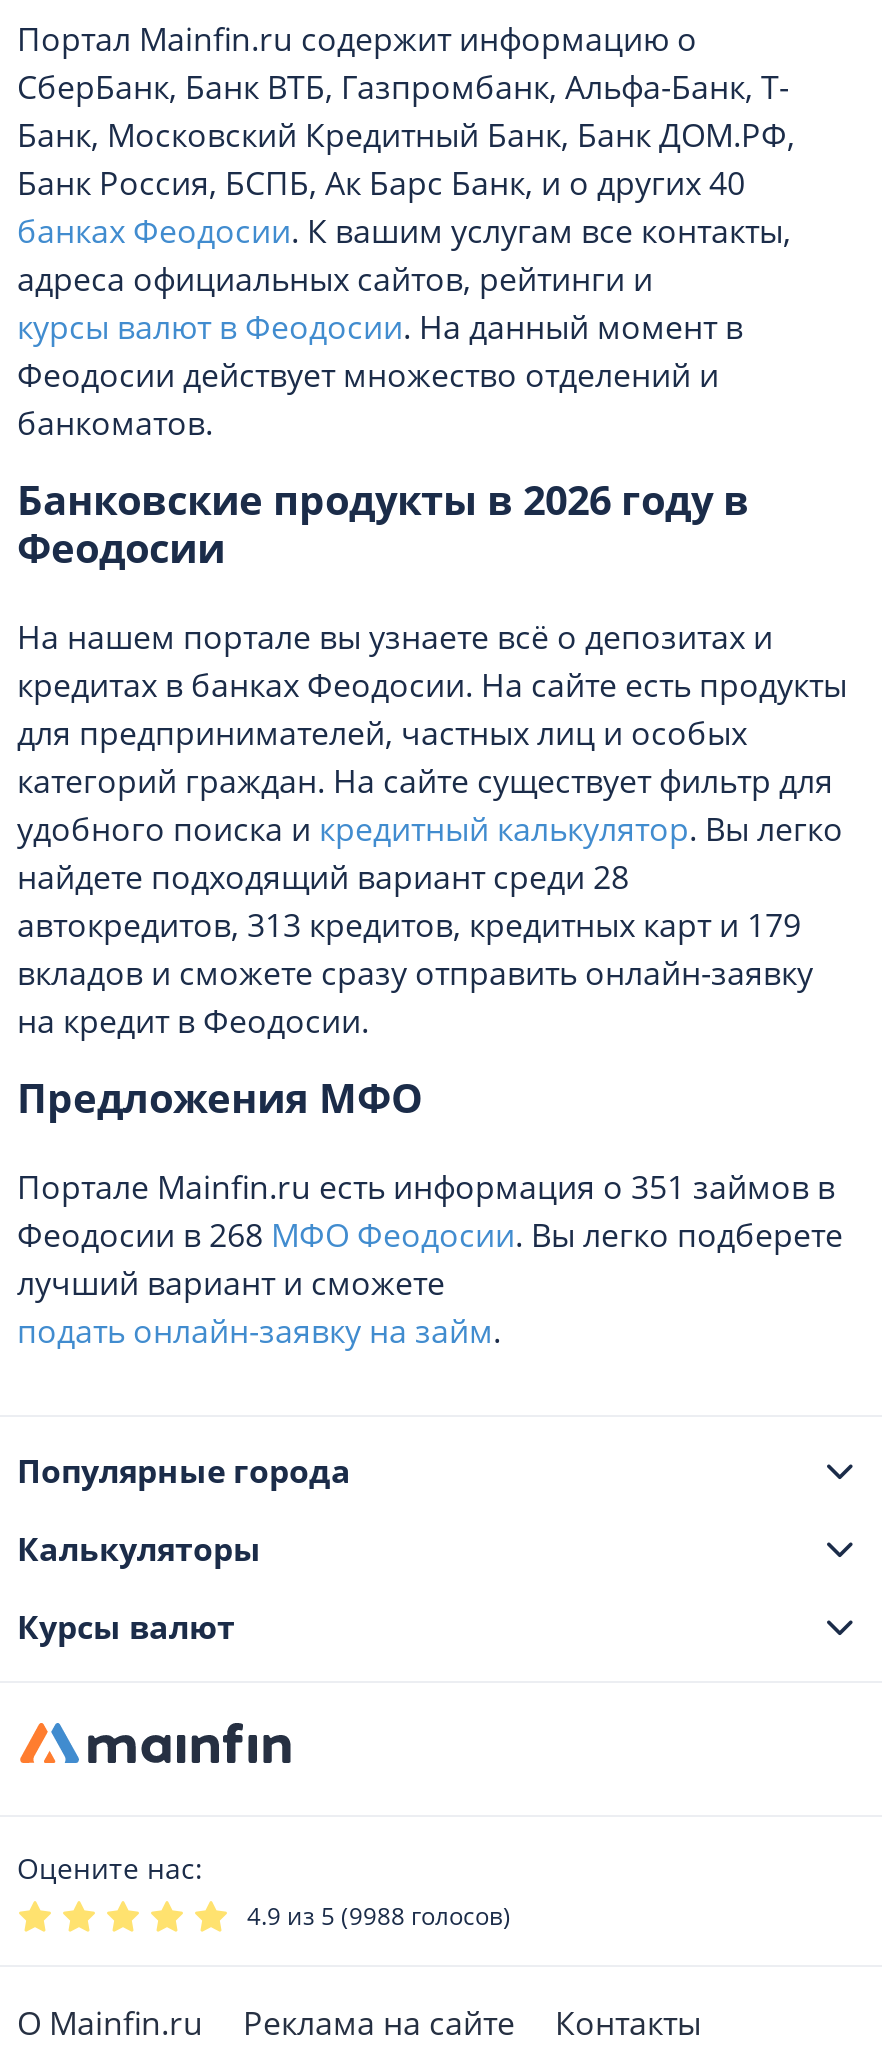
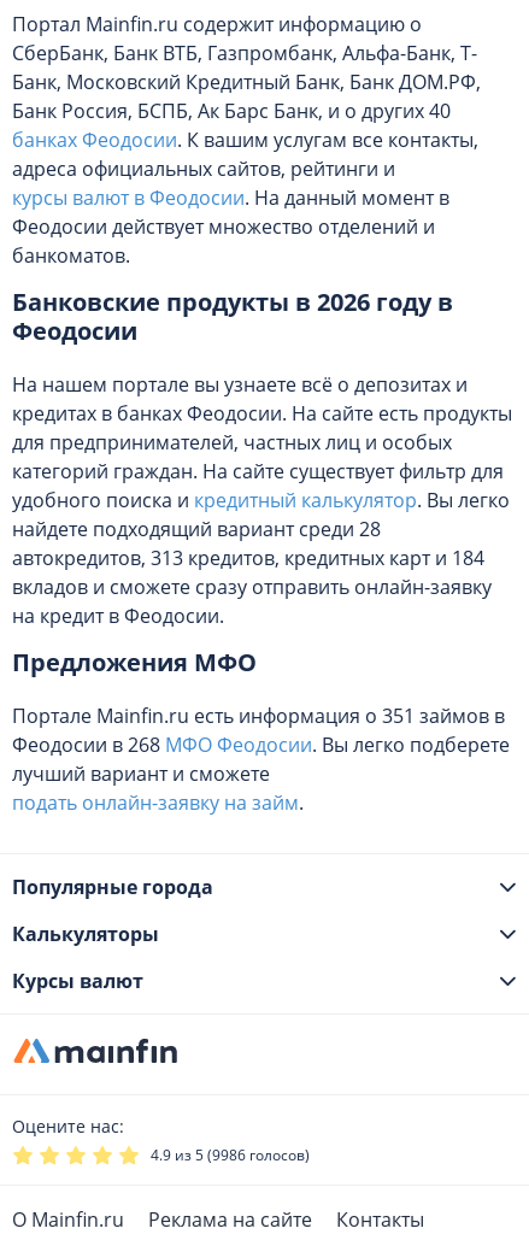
- автокредитов, 313 кредитов, кредитных карт и 179
+ автокредитов, 313 кредитов, кредитных карт и 184

- 4.9 из 5 (9988 голосов)
+ 4.9 из 5 (9986 голосов)
